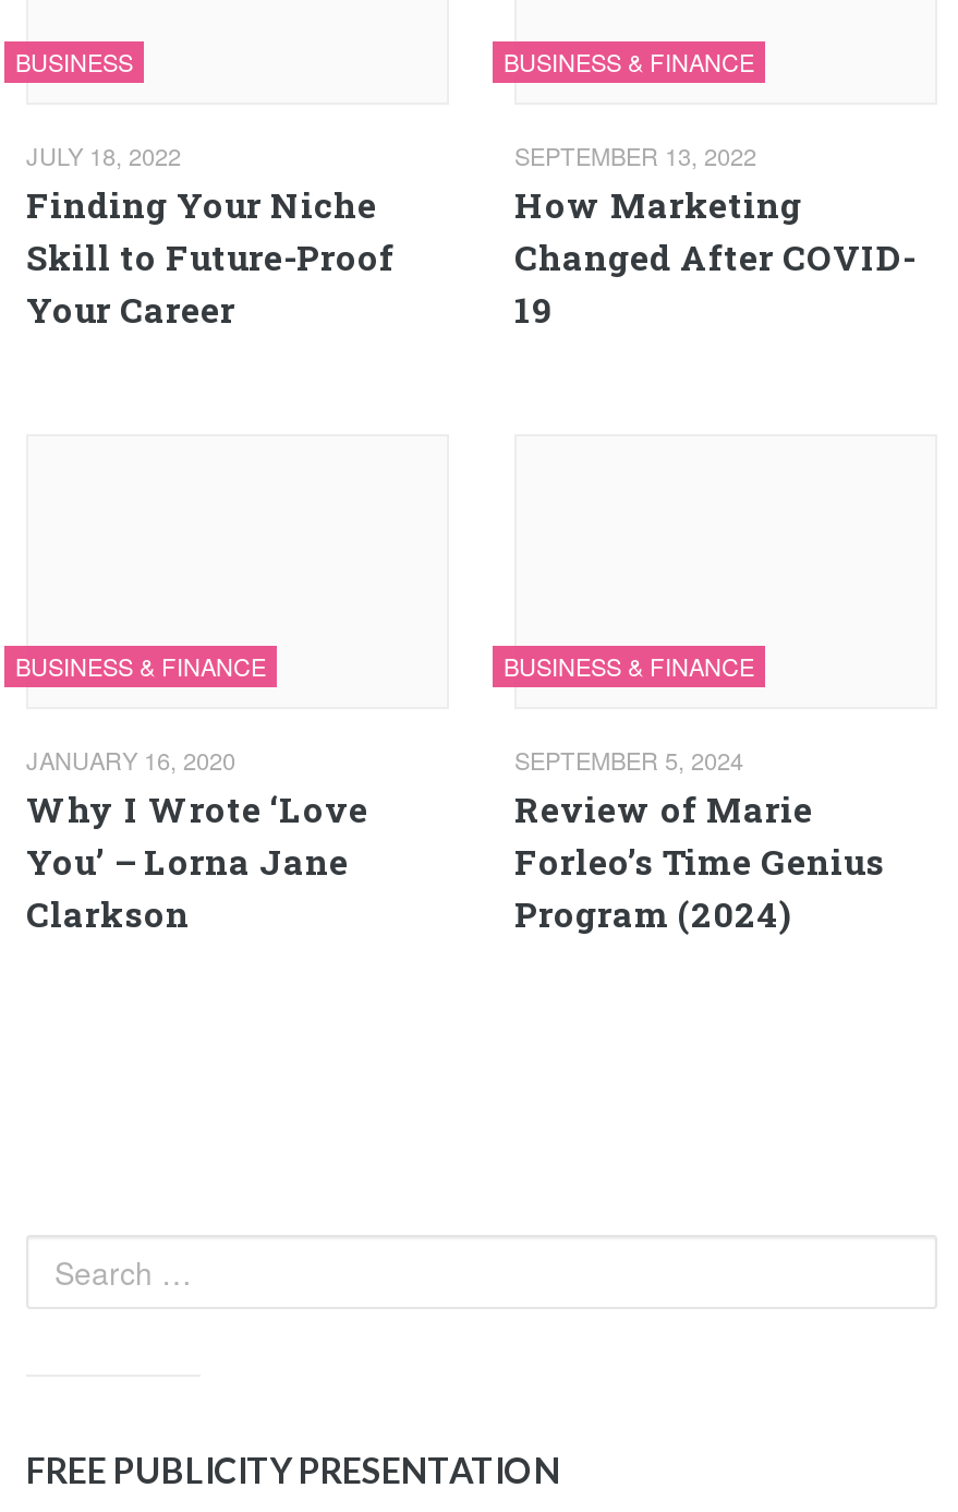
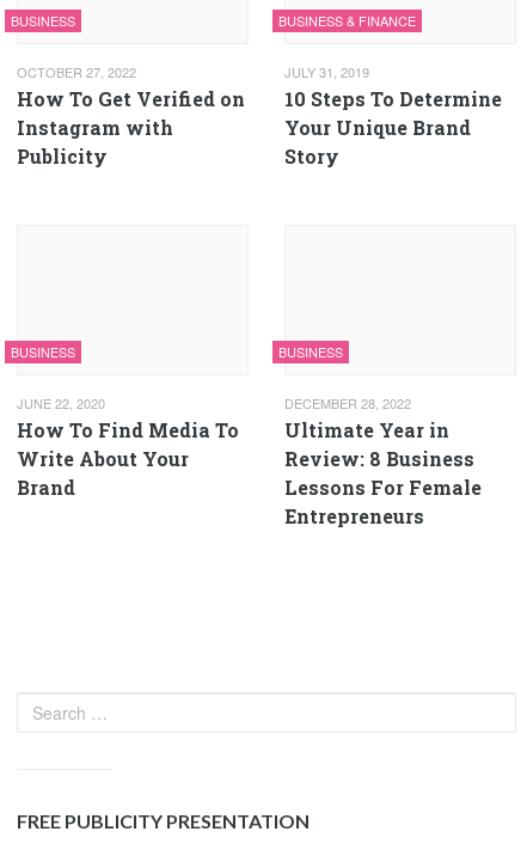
- JULY 18, 2022
- Finding Your Niche
- Skill to Future-Proof
- Your Career
+ OCTOBER 27, 2022
+ How To Get Verified on
+ Instagram with
+ Publicity

- SEPTEMBER 13, 2022
- How Marketing
- Changed After COVID-
- 19
+ JULY 31, 2019
+ 10 Steps To Determine
+ Your Unique Brand
+ Story

- BUSINESS & FINANCE
+ BUSINESS

- BUSINESS & FINANCE
+ BUSINESS

- JANUARY 16, 2020
- Why I Wrote ‘Love
- You’ – Lorna Jane
- Clarkson
+ JUNE 22, 2020
+ How To Find Media To
+ Write About Your
+ Brand

- SEPTEMBER 5, 2024
- Review of Marie
- Forleo’s Time Genius
- Program (2024)
+ DECEMBER 28, 2022
+ Ultimate Year in
+ Review: 8 Business
+ Lessons For Female
+ Entrepreneurs
